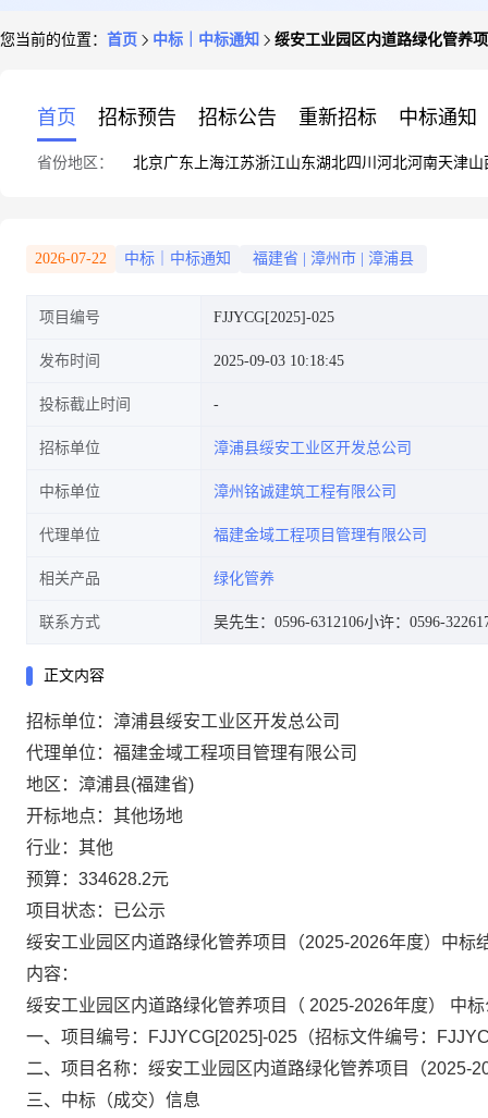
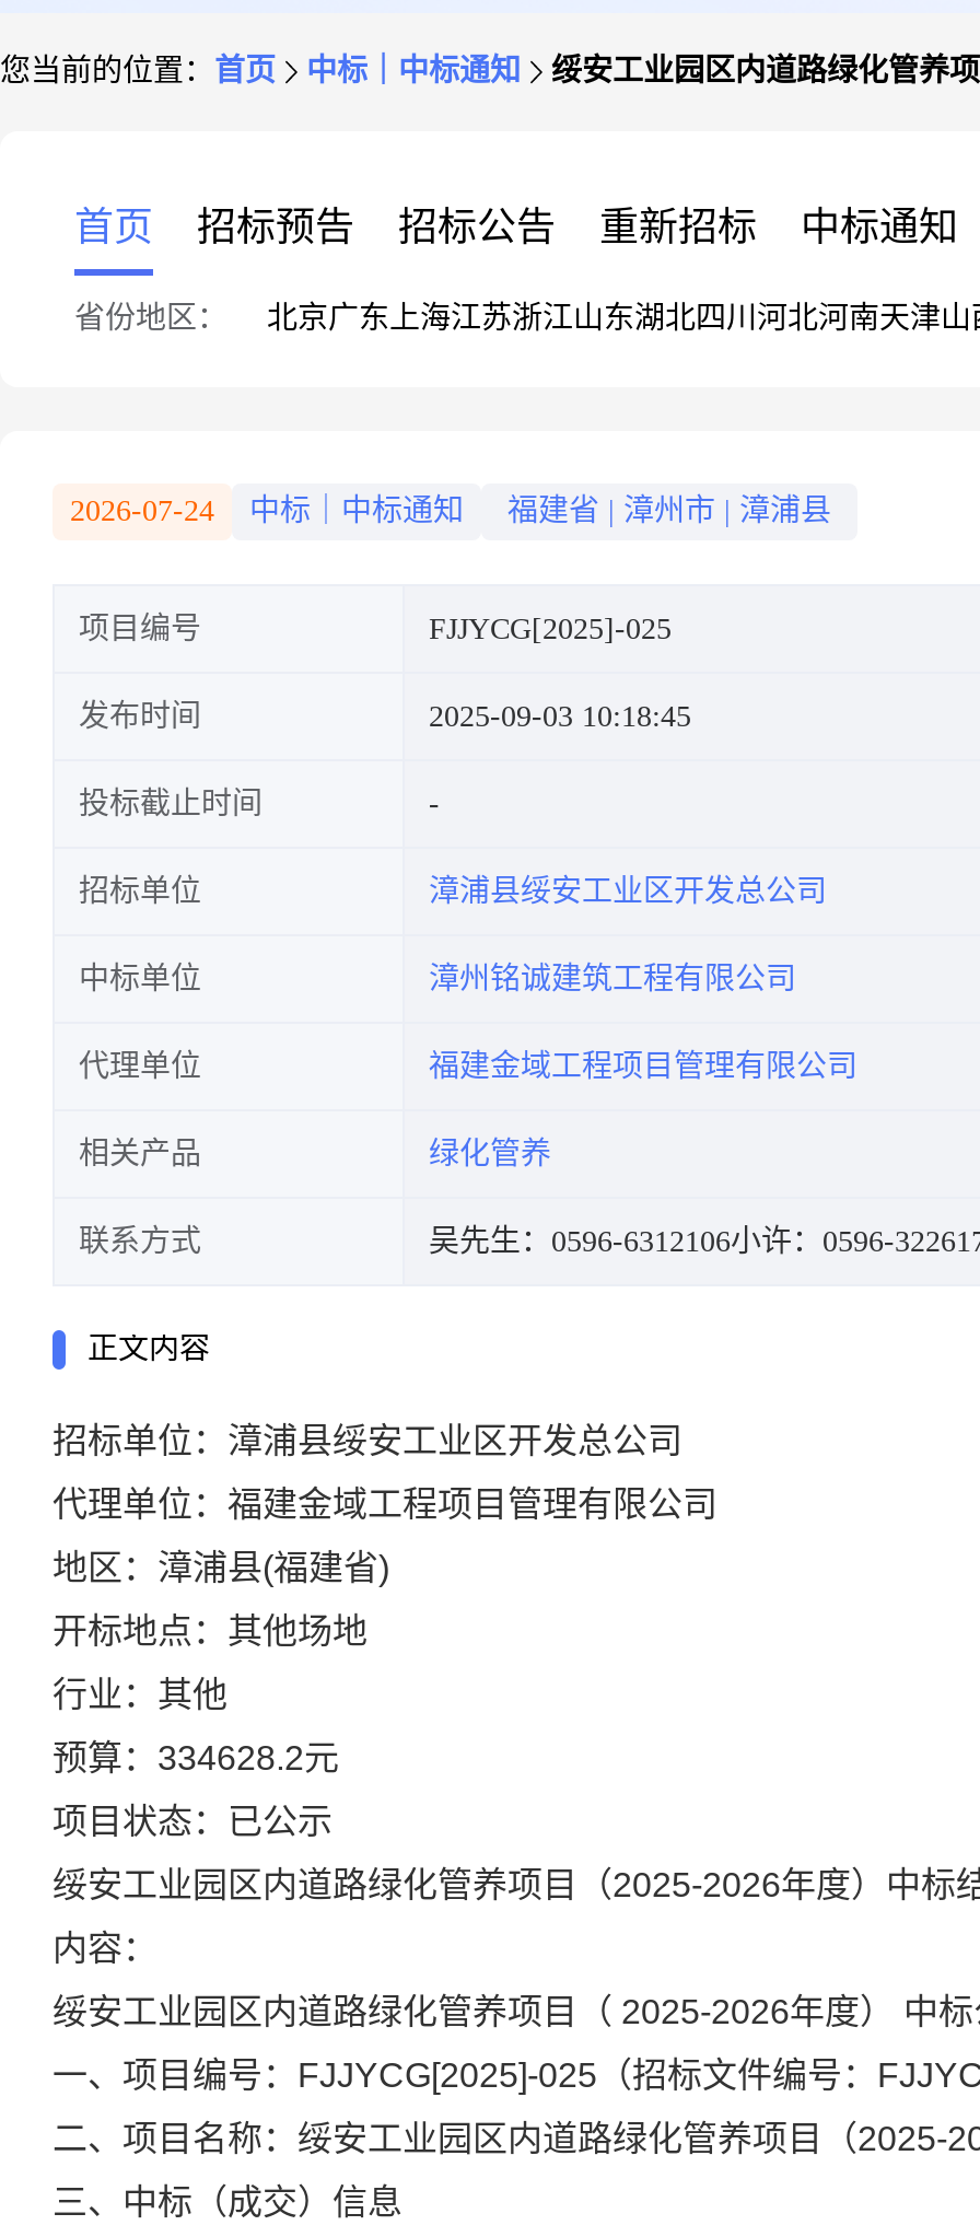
- 2026-07-22
+ 2026-07-24
